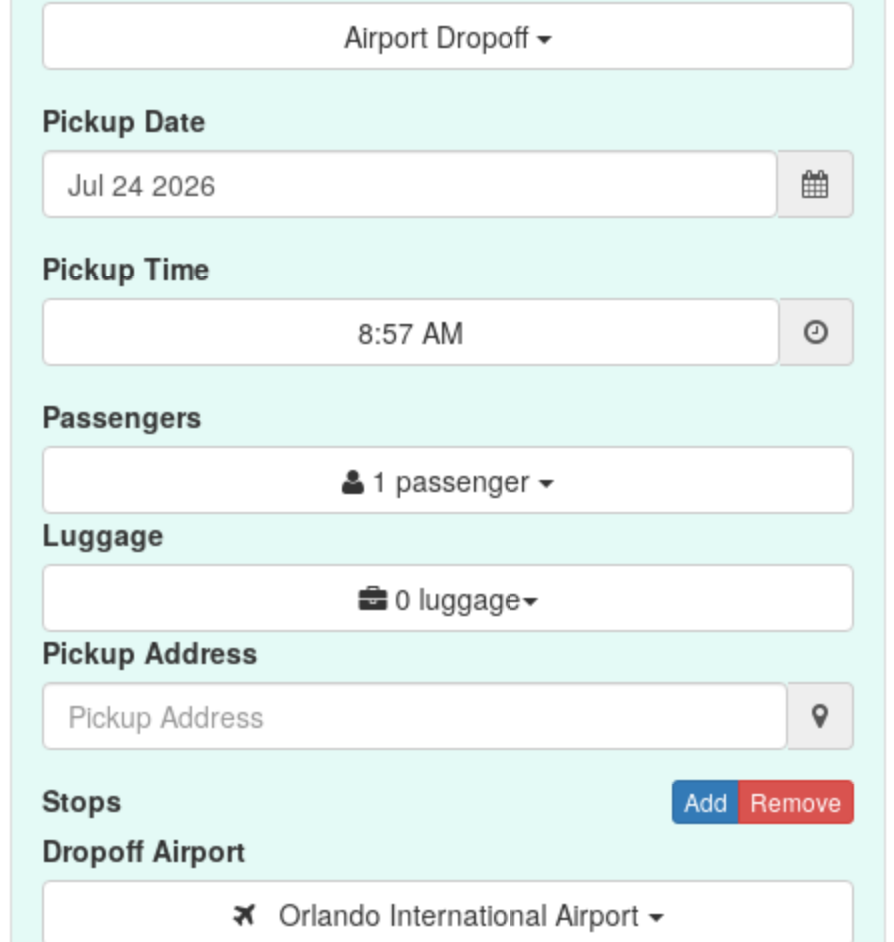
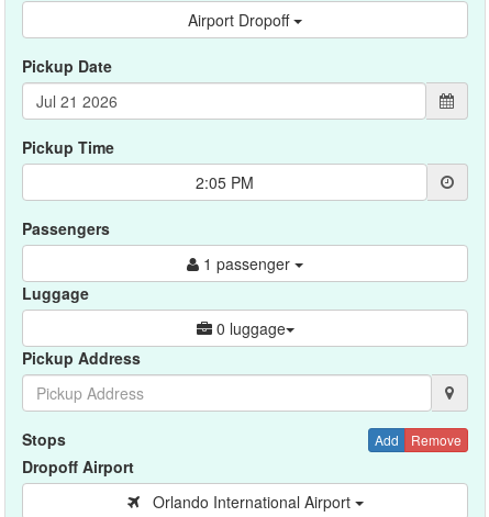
- 8:57 AM
+ 2:05 PM
